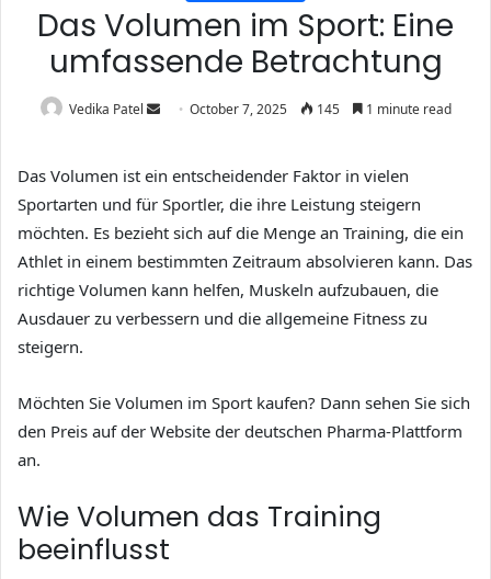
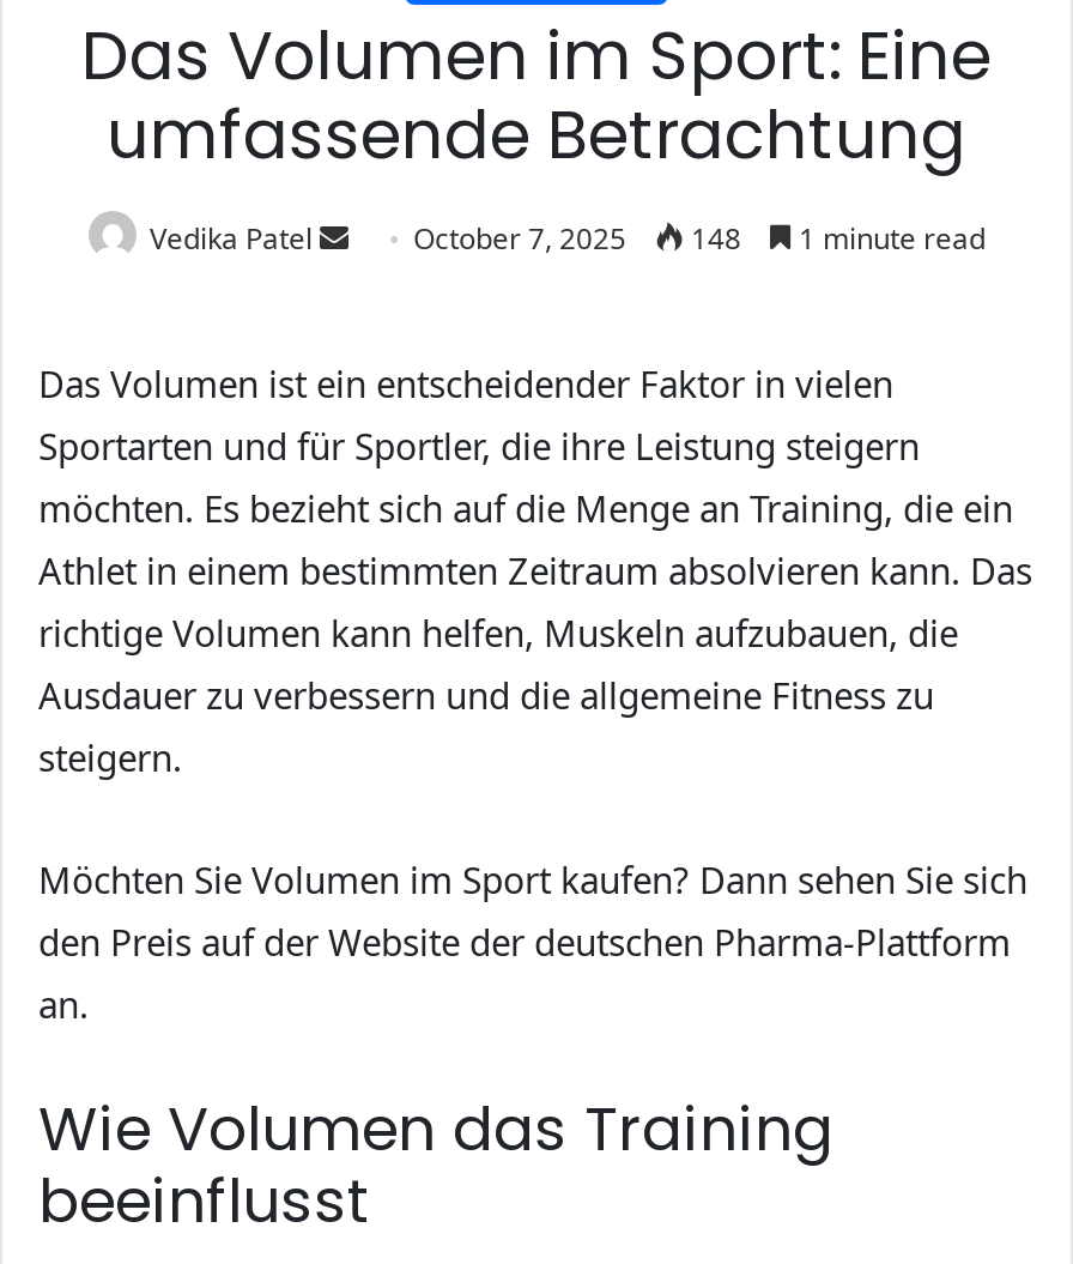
- October 7, 2025 145 1 minute read
+ October 7, 2025 148 1 minute read
